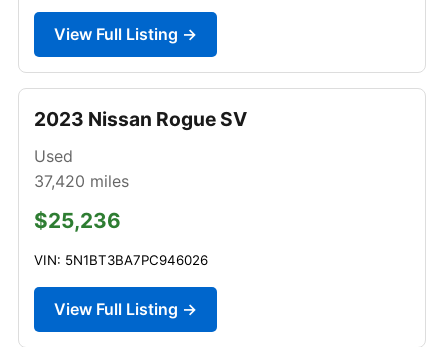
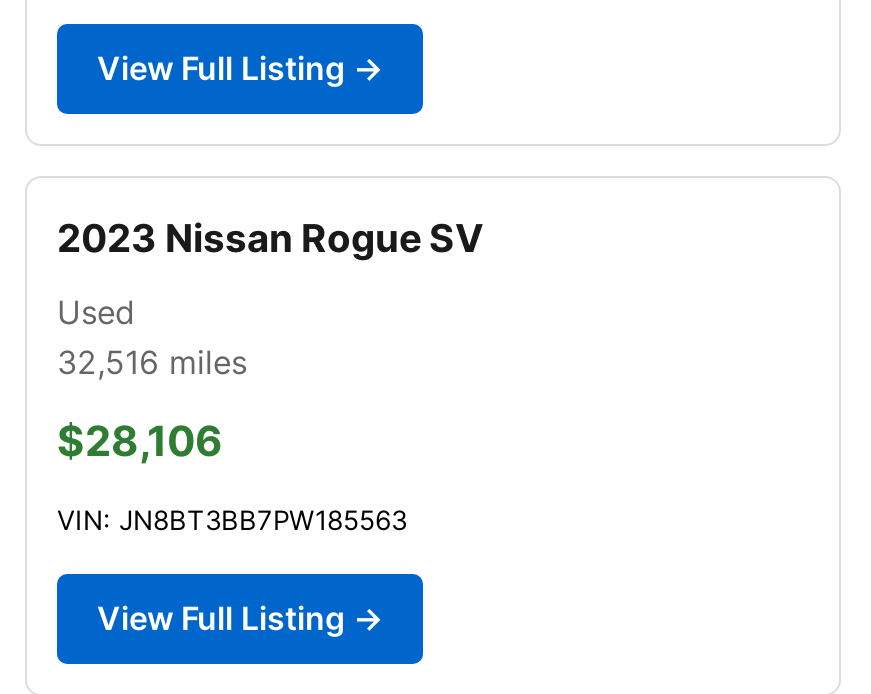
- 37,420 miles
+ 32,516 miles

- $25,236
+ $28,106

- VIN: 5N1BT3BA7PC946026
+ VIN: JN8BT3BB7PW185563
